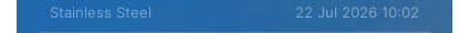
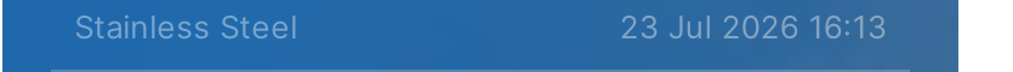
- 22 Jul 2026 10:02
+ 23 Jul 2026 16:13
